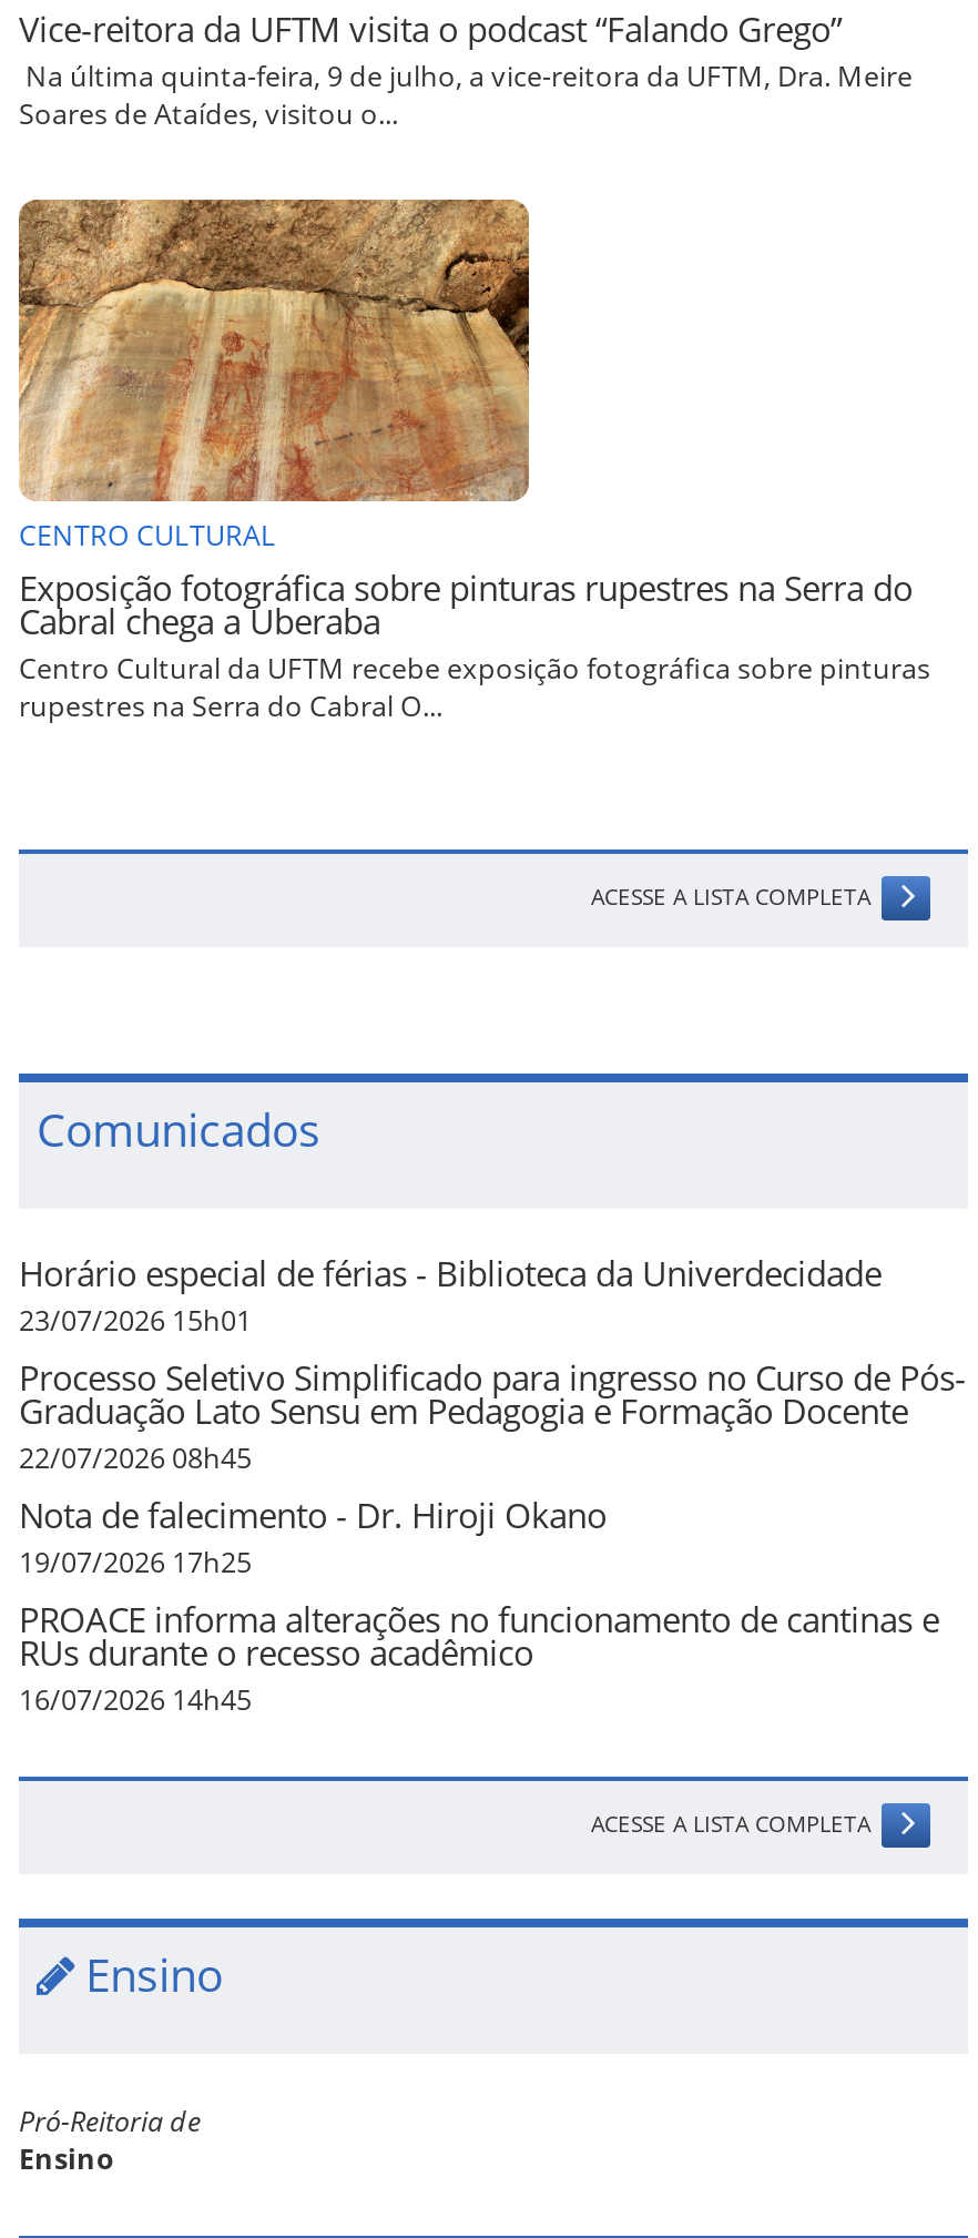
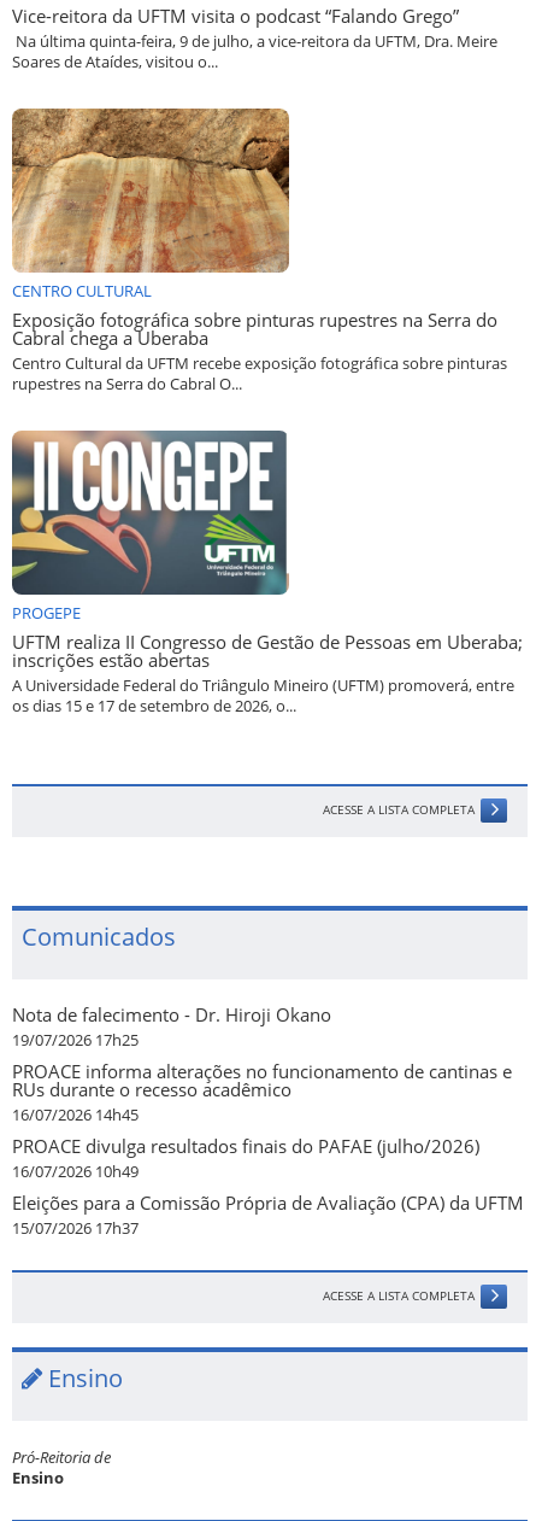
+ [image]
+ PROGEPE
+ UFTM realiza II Congresso de Gestão de Pessoas em Uberaba;
+ inscrições estão abertas
+ A Universidade Federal do Triângulo Mineiro (UFTM) promoverá, entre
+ os dias 15 e 17 de setembro de 2026, o...

- Horário especial de férias - Biblioteca da Univerdecidade
- 23/07/2026 15h01
- Processo Seletivo Simplificado para ingresso no Curso de Pós-
- Graduação Lato Sensu em Pedagogia e Formação Docente
- 22/07/2026 08h45

+ PROACE divulga resultados finais do PAFAE (julho/2026)
+ 16/07/2026 10h49
+ Eleições para a Comissão Própria de Avaliação (CPA) da UFTM
+ 15/07/2026 17h37
